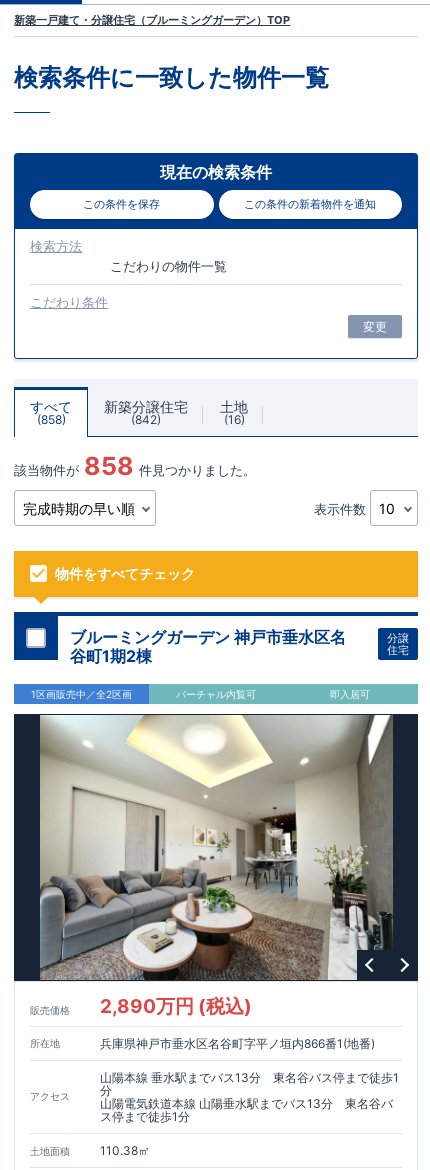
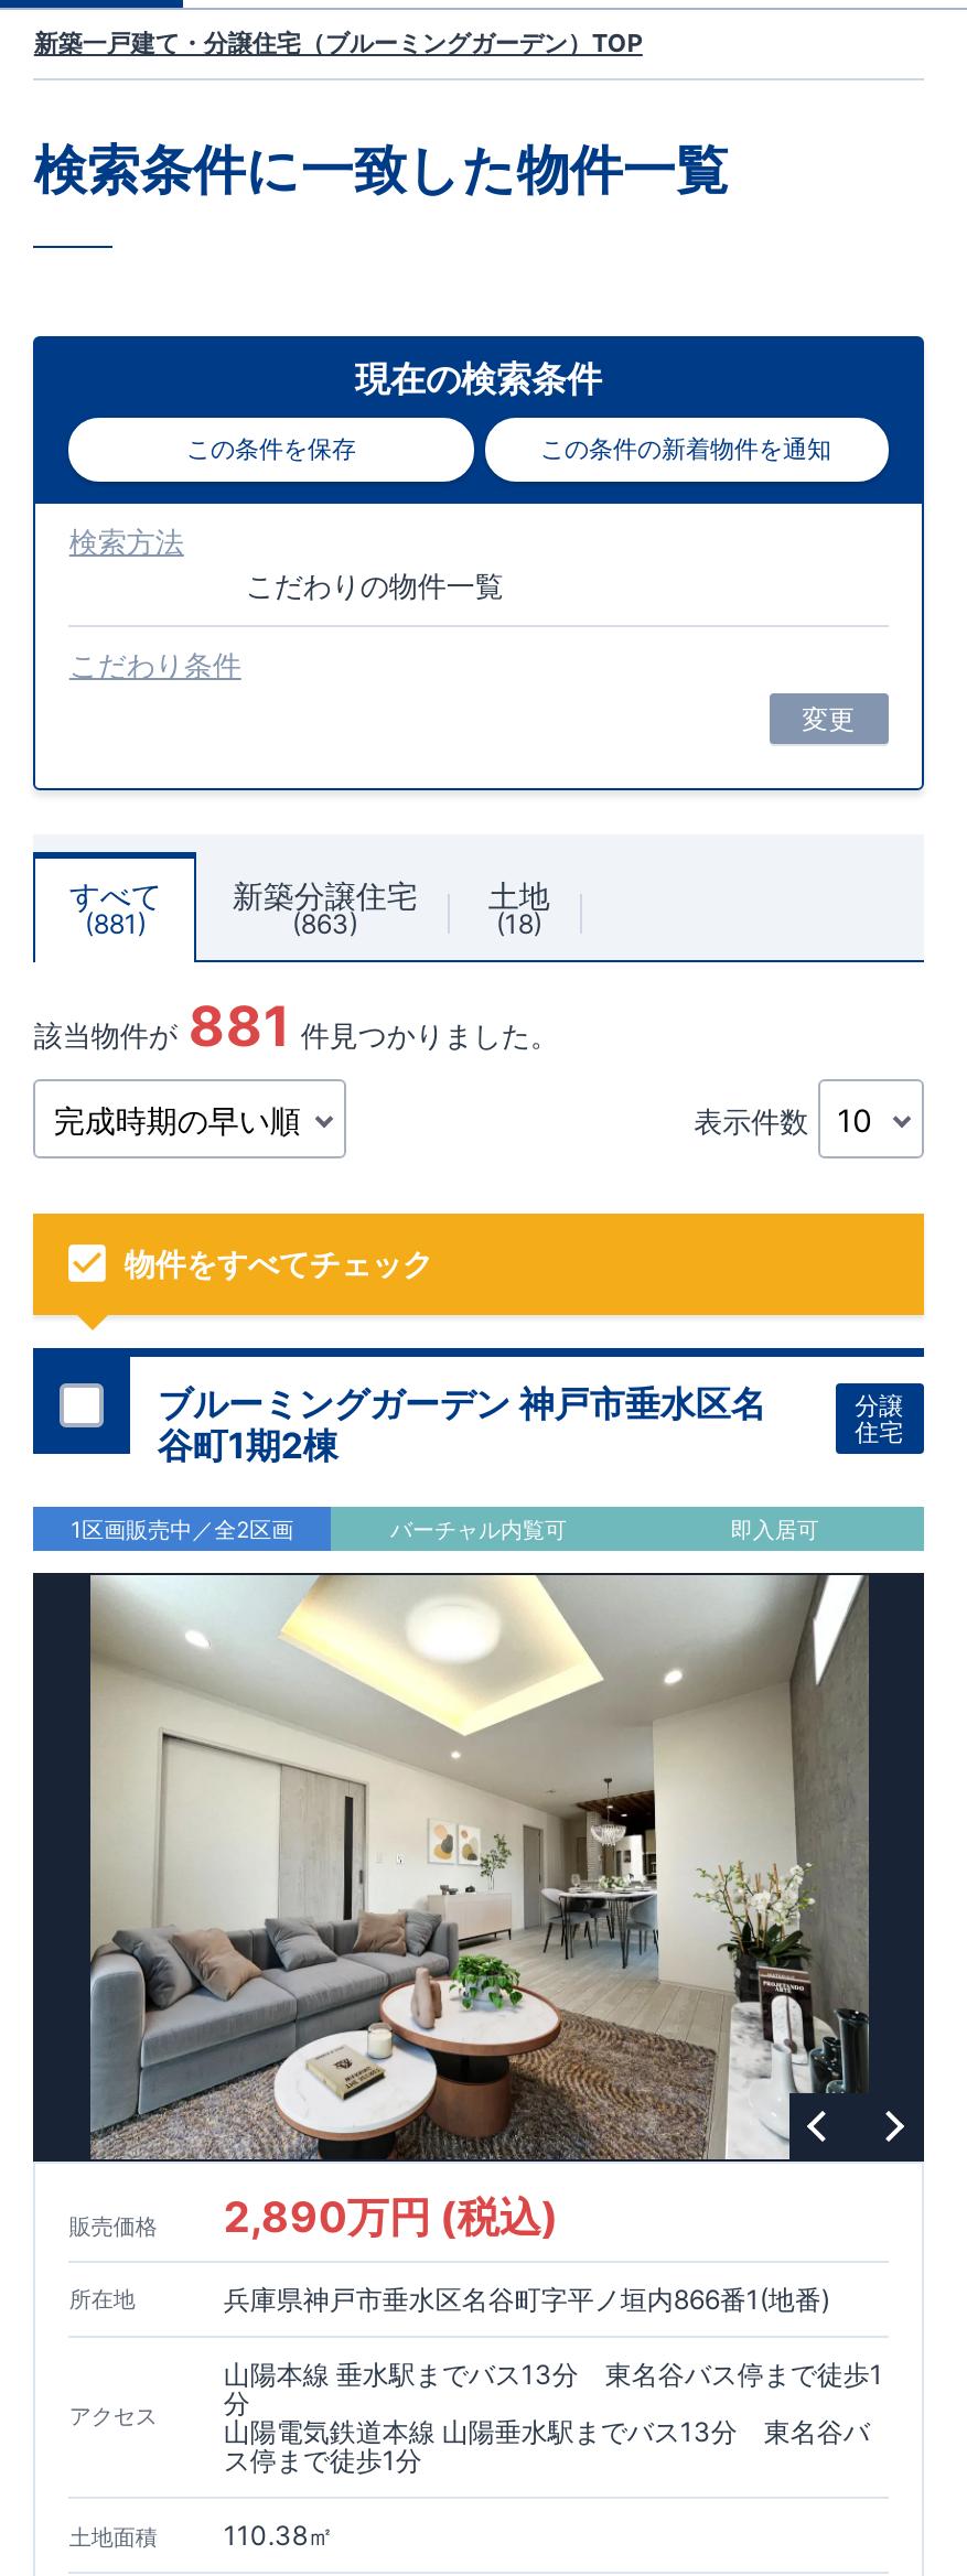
- 858
+ 881

- 842
+ 863

- 16
+ 18

- 該当物件が 858 件見つかりました。
+ 該当物件が 881 件見つかりました。
